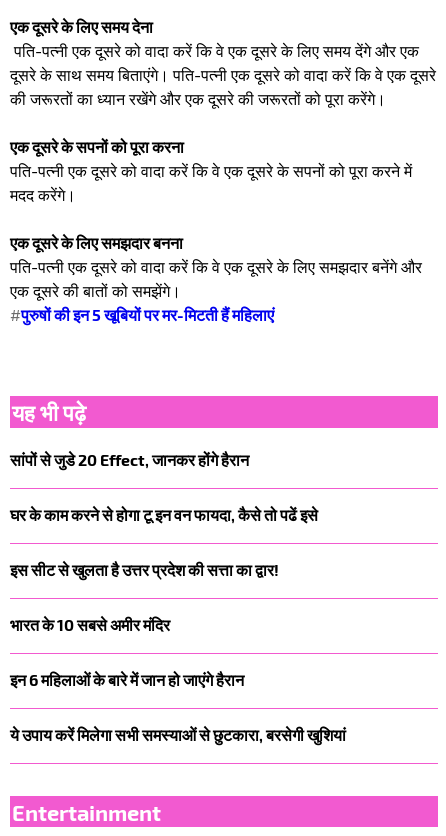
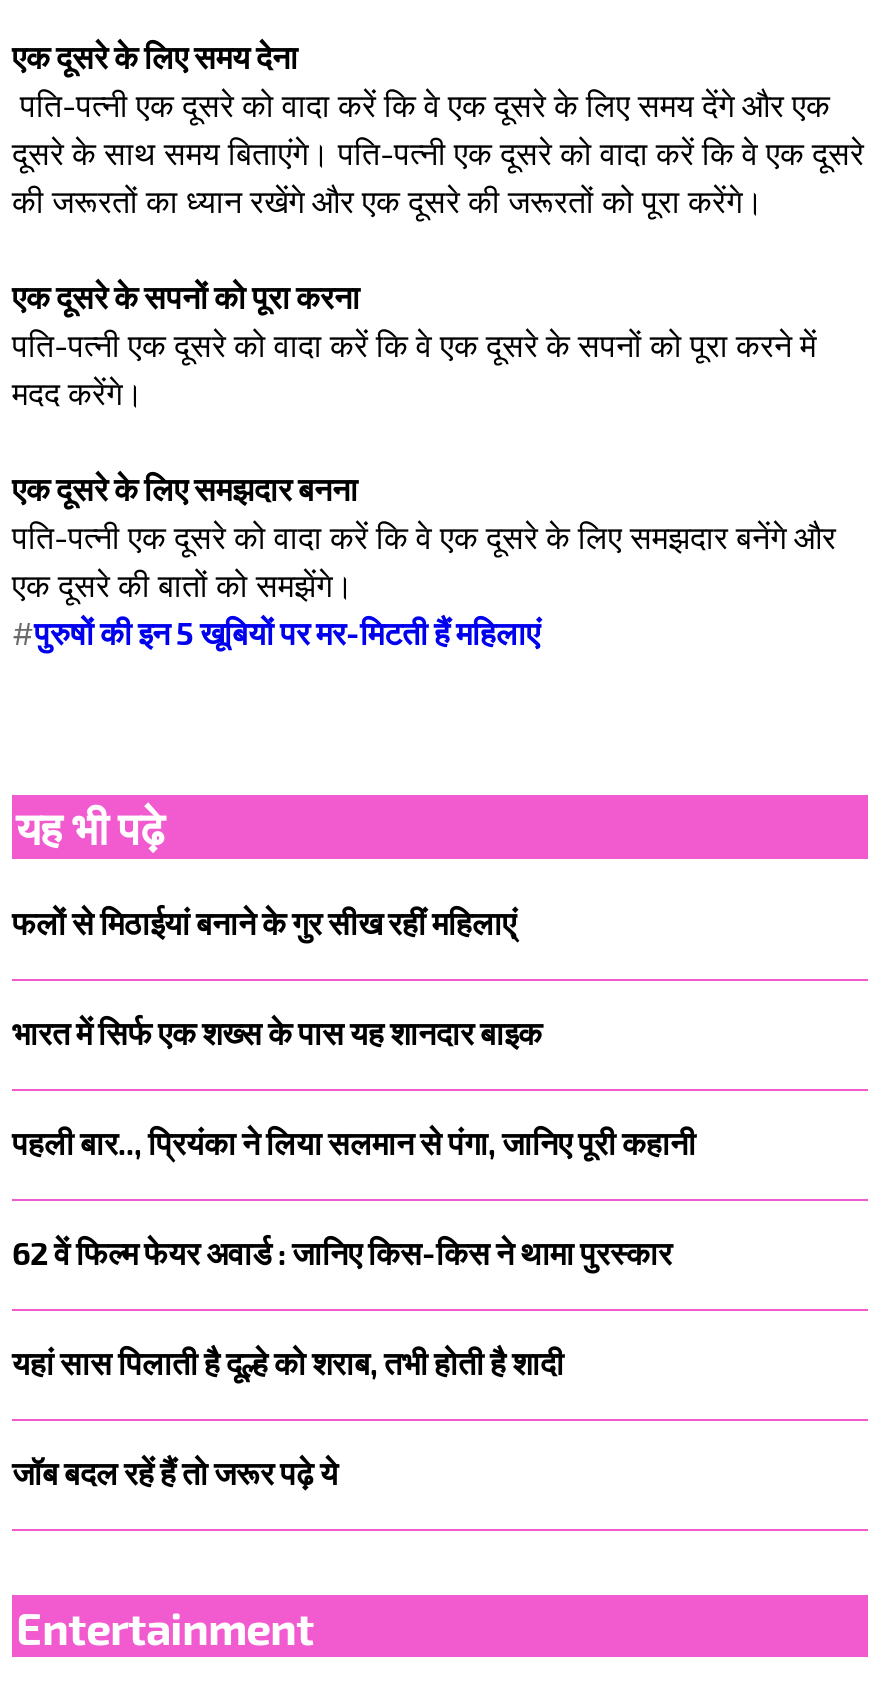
- सांपों से जुडे 20 Effect, जानकर होंगे हैरान
+ फलों से मिठाईयां बनाने के गुर सीख रहीं महिलाए्ं

- घर के काम करने से होगा टू इन वन फायदा, कैसे तो पढें इसे
+ भारत में सिर्फ एक शख्स के पास यह शानदार बाइक

- इस सीट से खुलता है उत्तर प्रदेश की सत्ता का द्वार!
+ पहली बार.., प्रियंका ने लिया सलमान से पंगा, जानिए पूरी कहानी

- भारत के 10 सबसे अमीर मंदिर
+ 62 वें फिल्म फेयर अवार्ड : जानिए किस-किस ने थामा पुरस्कार

- इन 6 महिलाओं के बारे में जान हो जाएंगे हैरान
+ यहां सास पिलाती है दूल्हे को शराब, तभी होती है शादी

- ये उपाय करें मिलेगा सभी समस्याओं से छुटकारा, बरसेगी खुशियां
+ जॉब बदल रहें हैं तो जरूर पढ़े ये
